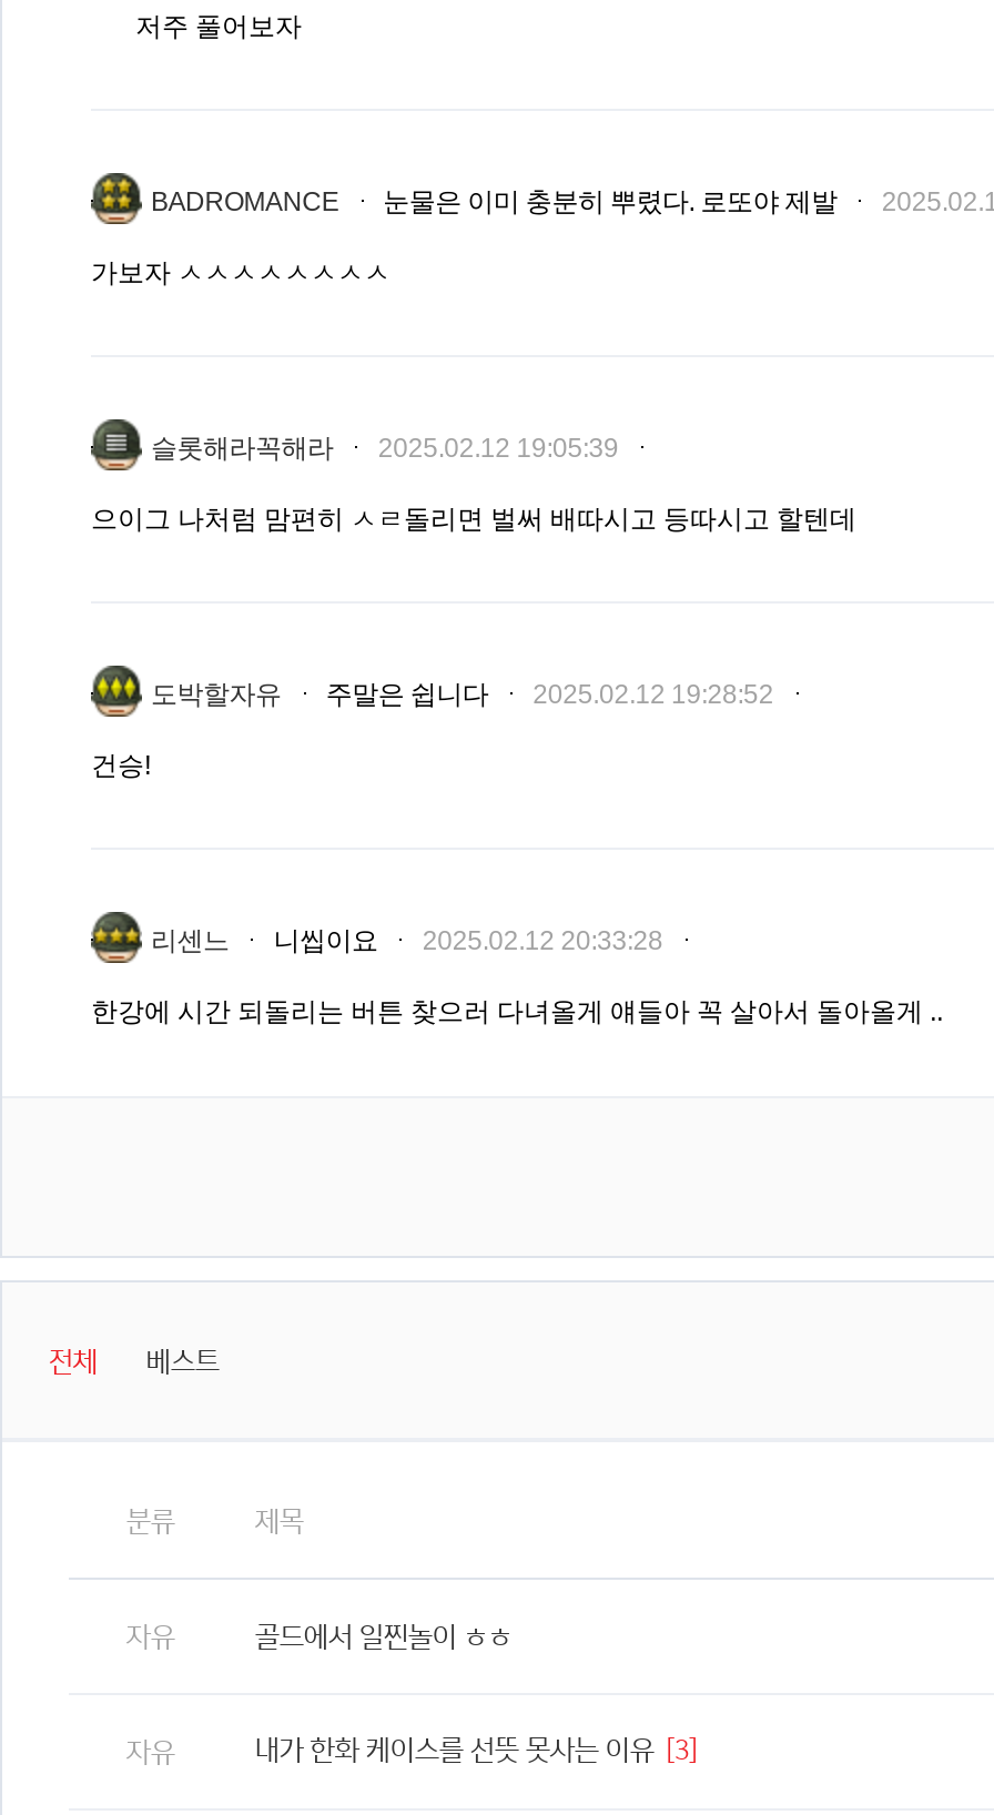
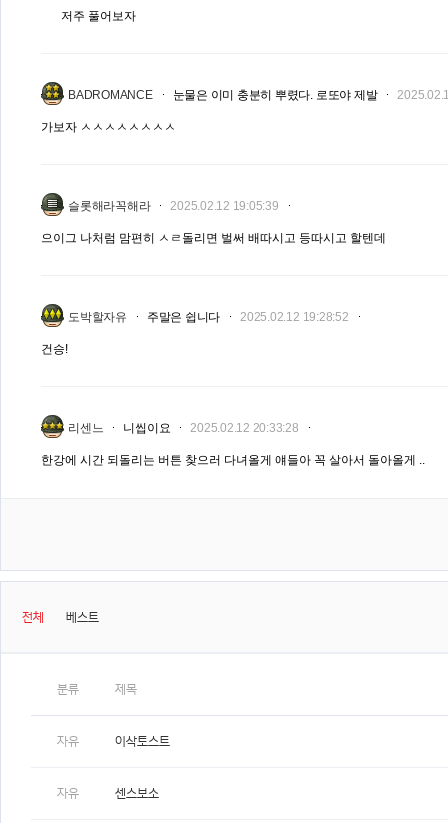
- 골드에서 일찐놀이 ㅎㅎ
+ 이삭토스트

- 내가 한화 케이스를 선뜻 못사는 이유 [3]
+ 센스보소
